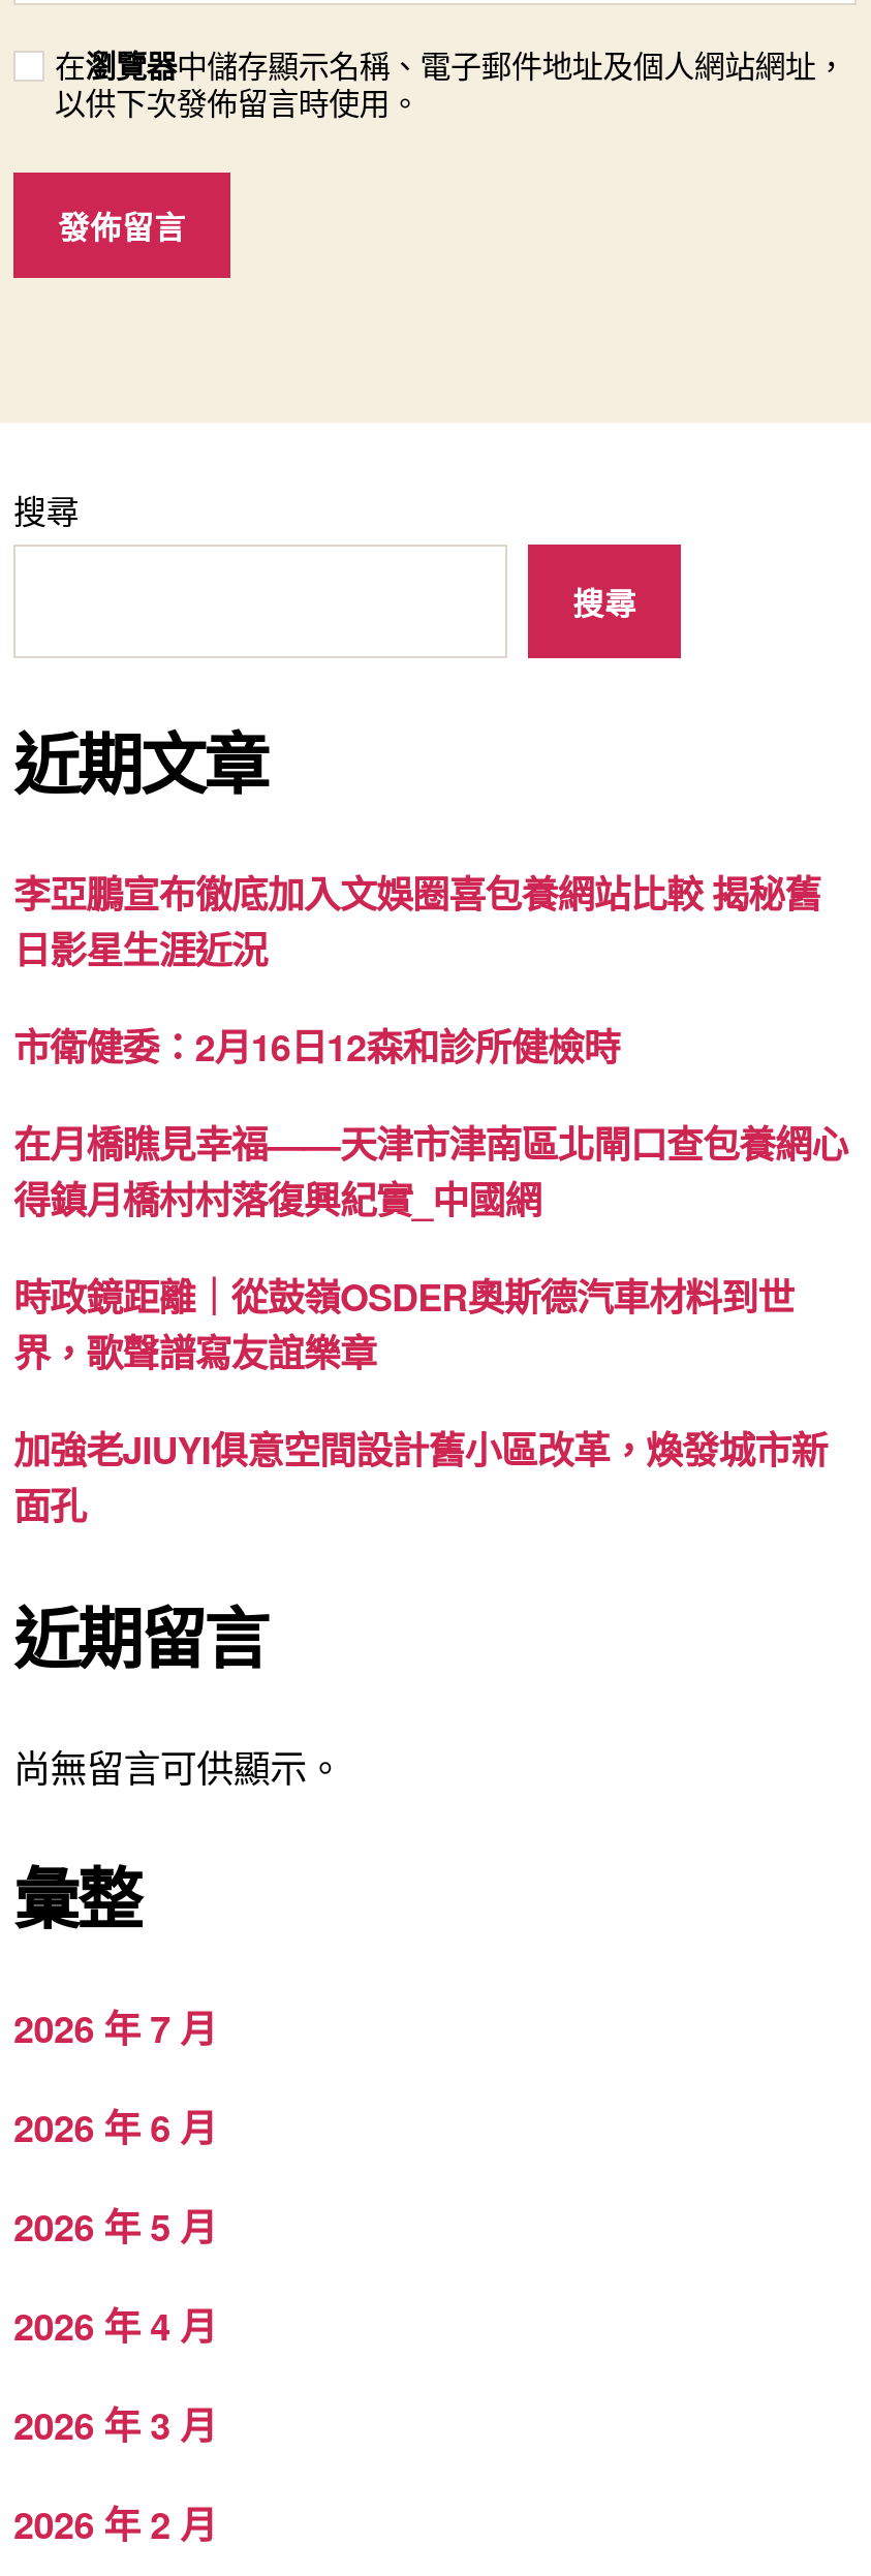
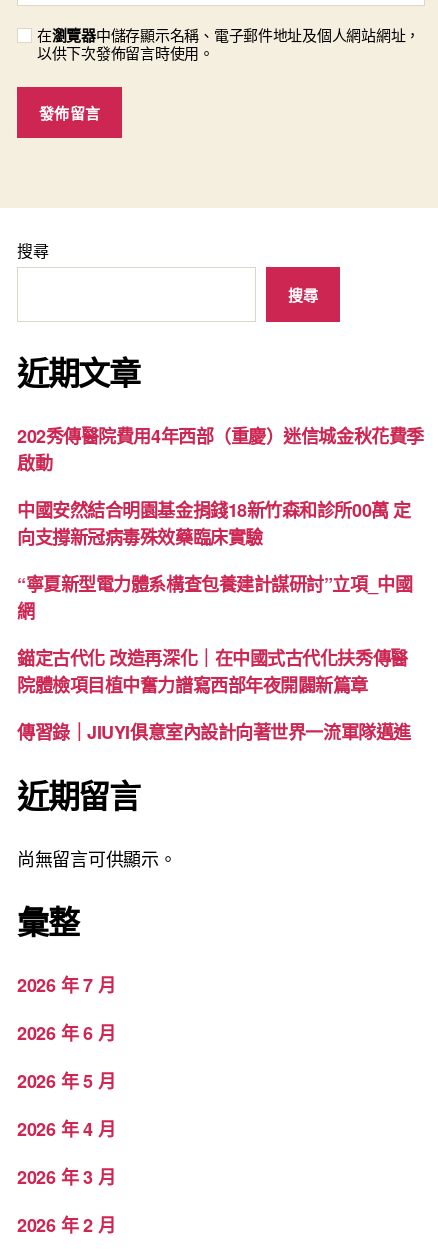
- 李亞鵬宣布徹底加入文娛圈喜包養網站比較 揭秘舊
- 日影星生涯近況
+ 202秀傳醫院費用4年西部（重慶）迷信城金秋花費季
+ 啟動

- 市衛健委：2月16日12森和診所健檢時
+ 中國安然結合明園基金捐錢18新竹森和診所00萬 定
+ 向支撐新冠病毒殊效藥臨床實驗

- 在月橋瞧見幸福——天津市津南區北閘口查包養網心
- 得鎮月橋村村落復興紀實_中國網
+ “寧夏新型電力體系構查包養建計謀研討”立項_中國
+ 網

- 時政鏡距離｜從鼓嶺OSDER奧斯德汽車材料到世
- 界，歌聲譜寫友誼樂章
+ 錨定古代化 改造再深化｜在中國式古代化扶秀傳醫
+ 院體檢項目植中奮力譜寫西部年夜開闢新篇章

- 加強老JIUYI俱意空間設計舊小區改革，煥發城市新
- 面孔
+ 傳習錄｜JIUYI俱意室內設計向著世界一流軍隊邁進
